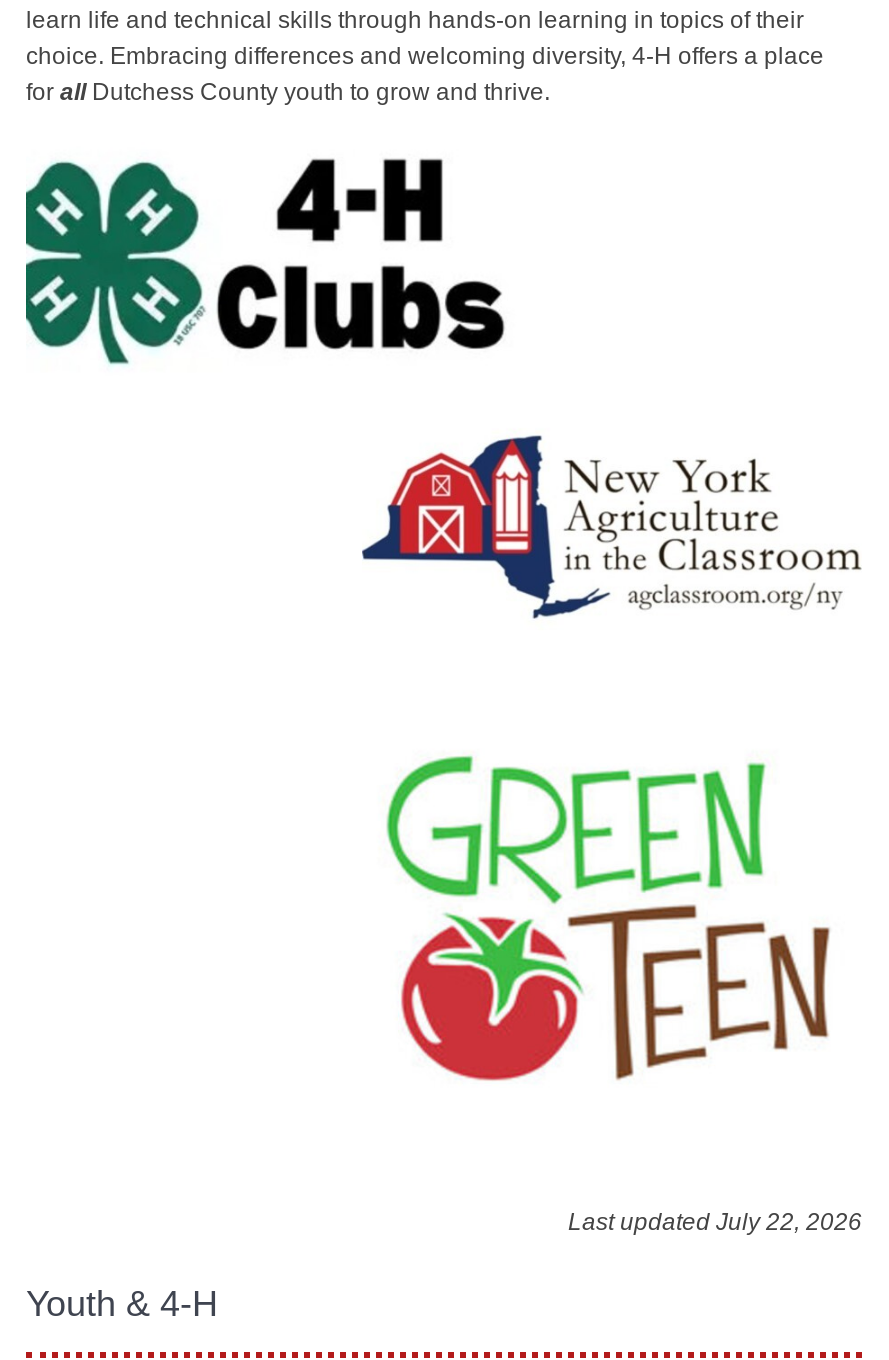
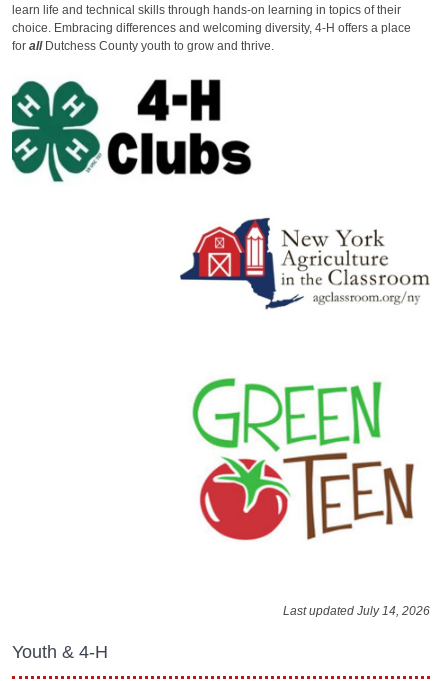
- Last updated July 22, 2026
+ Last updated July 14, 2026
